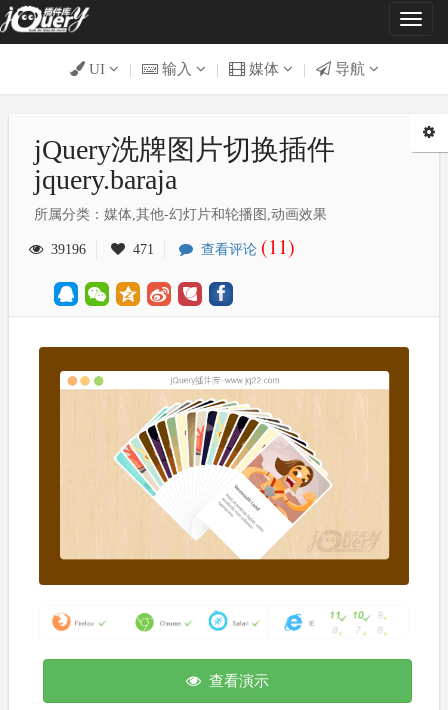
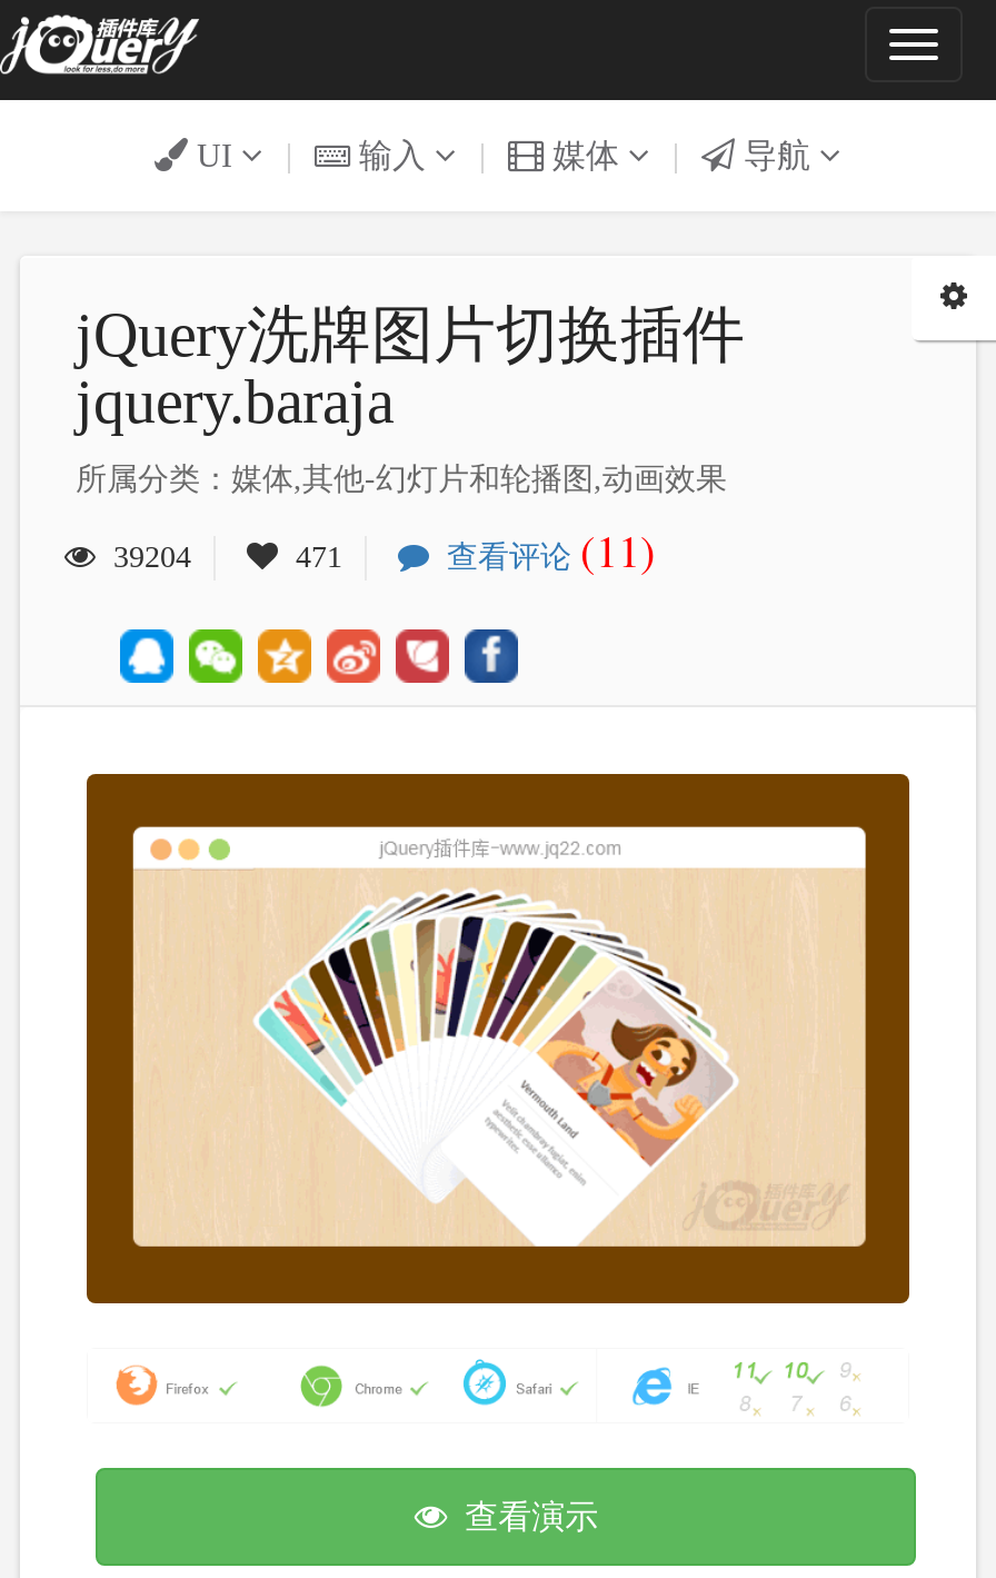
- 39196
+ 39204
